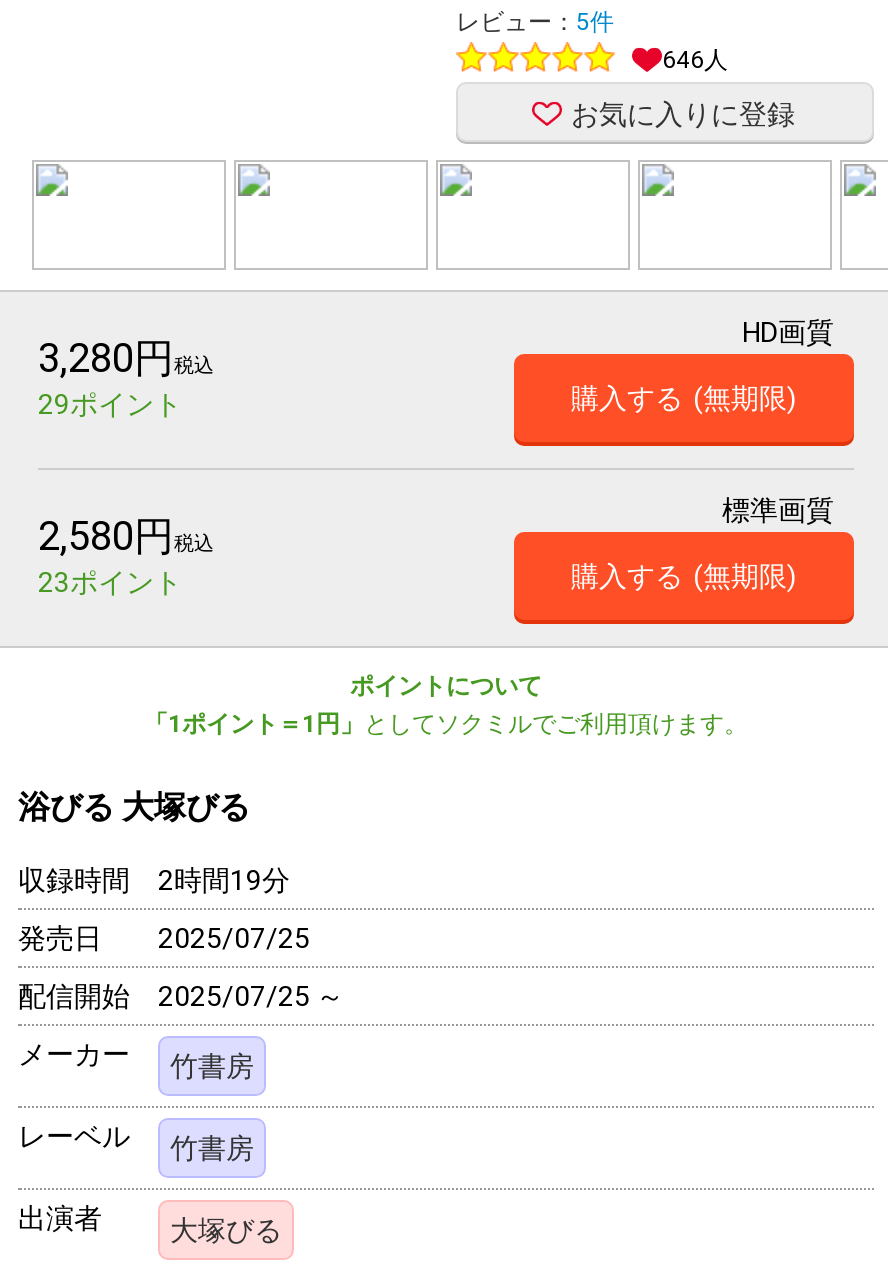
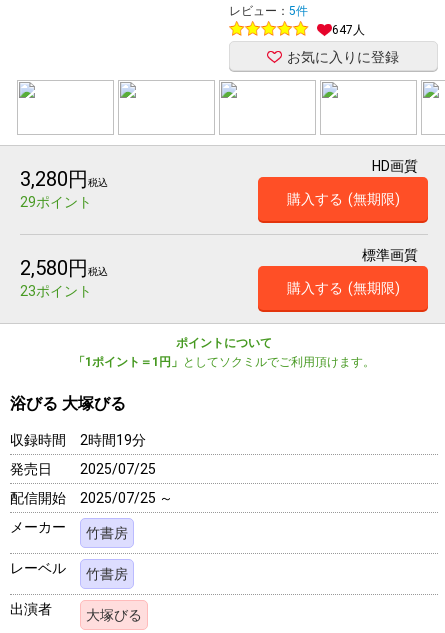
- 646人
+ 647人
